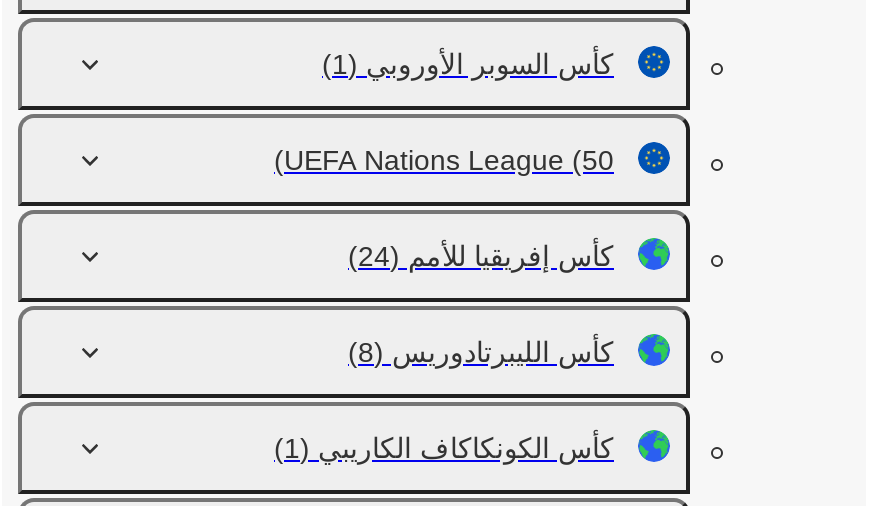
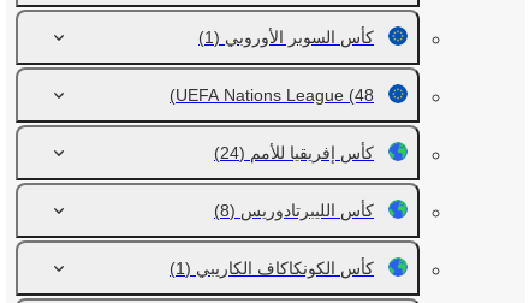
- UEFA Nations League (50)
+ UEFA Nations League (48)
